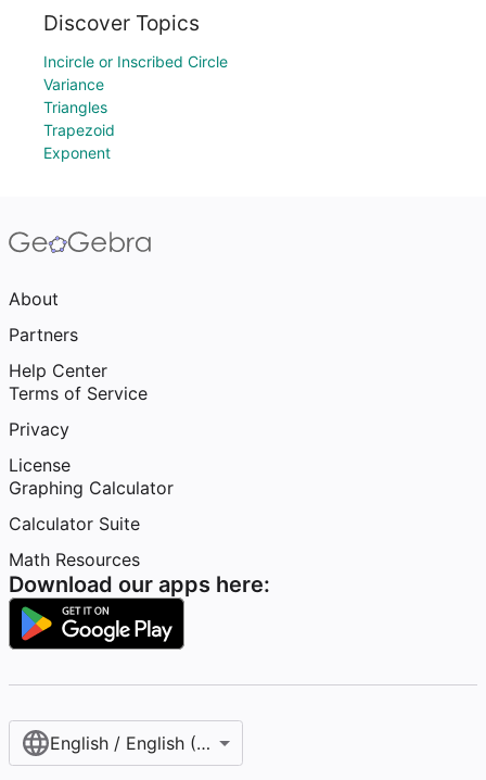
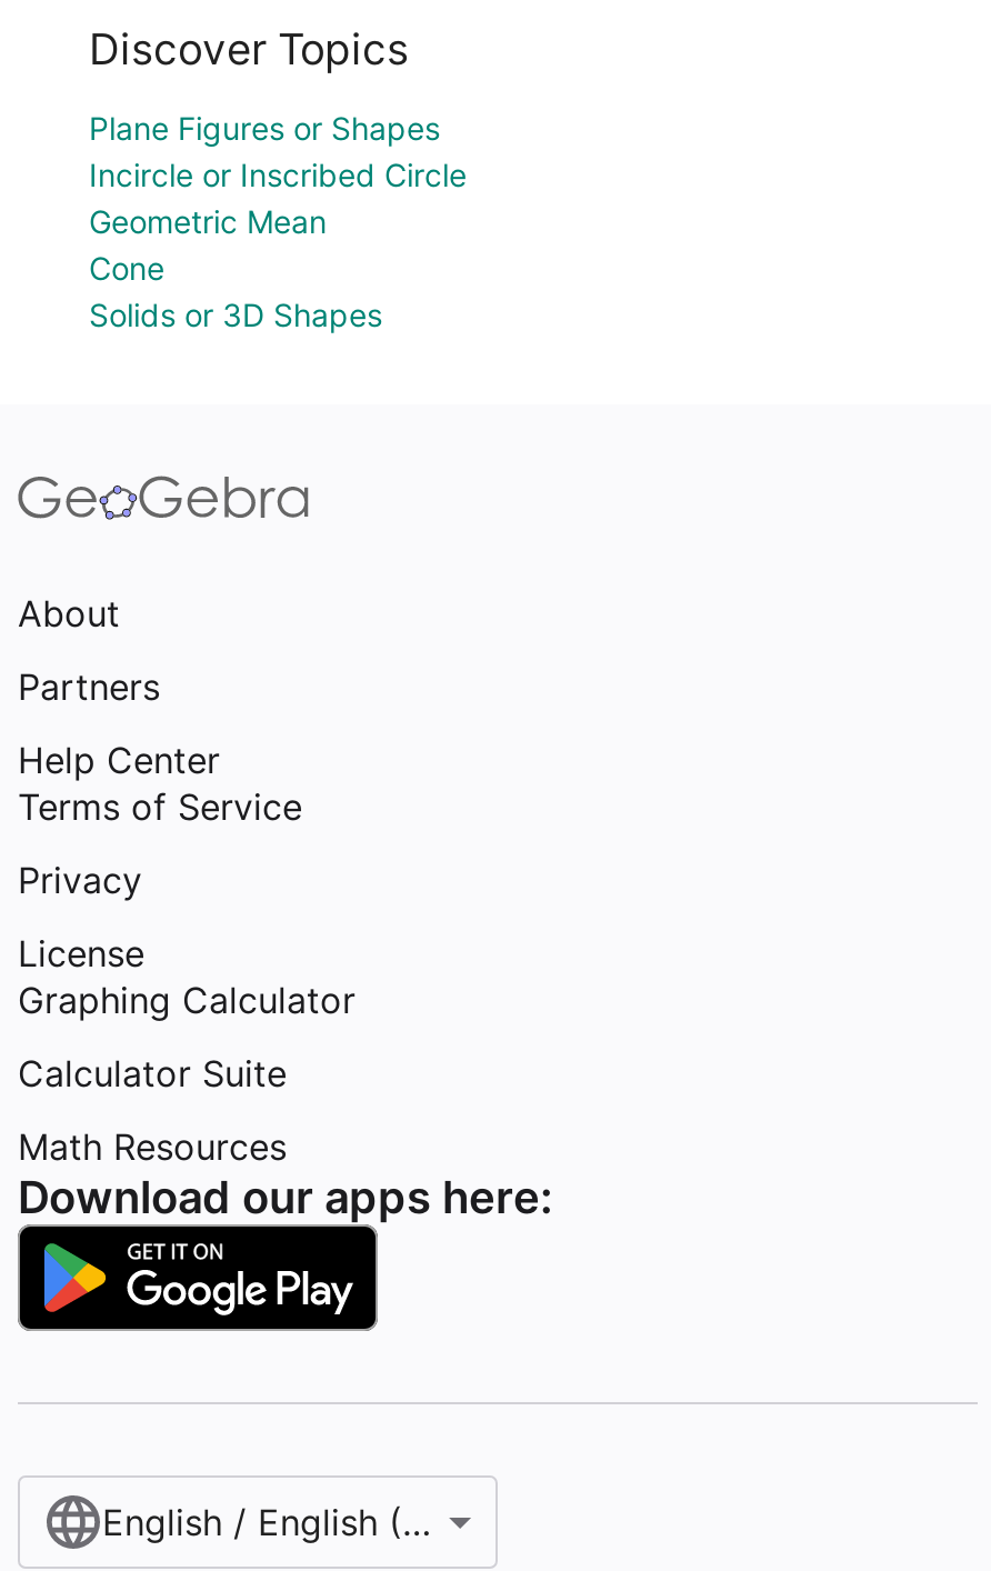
+ Plane Figures or Shapes

moved down: Incircle or Inscribed Circle

- Variance
- Triangles
- Trapezoid
- Exponent
+ Geometric Mean
+ Cone
+ Solids or 3D Shapes
